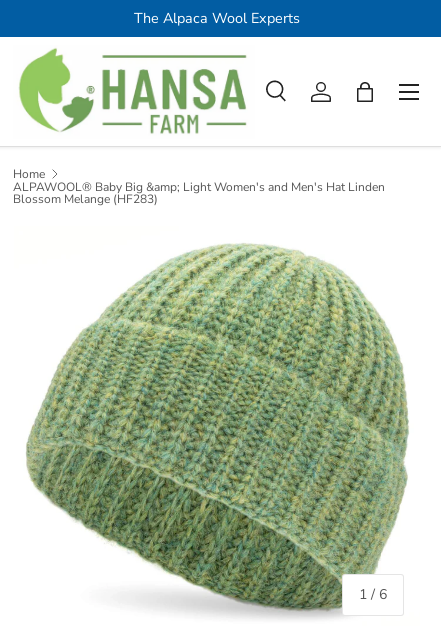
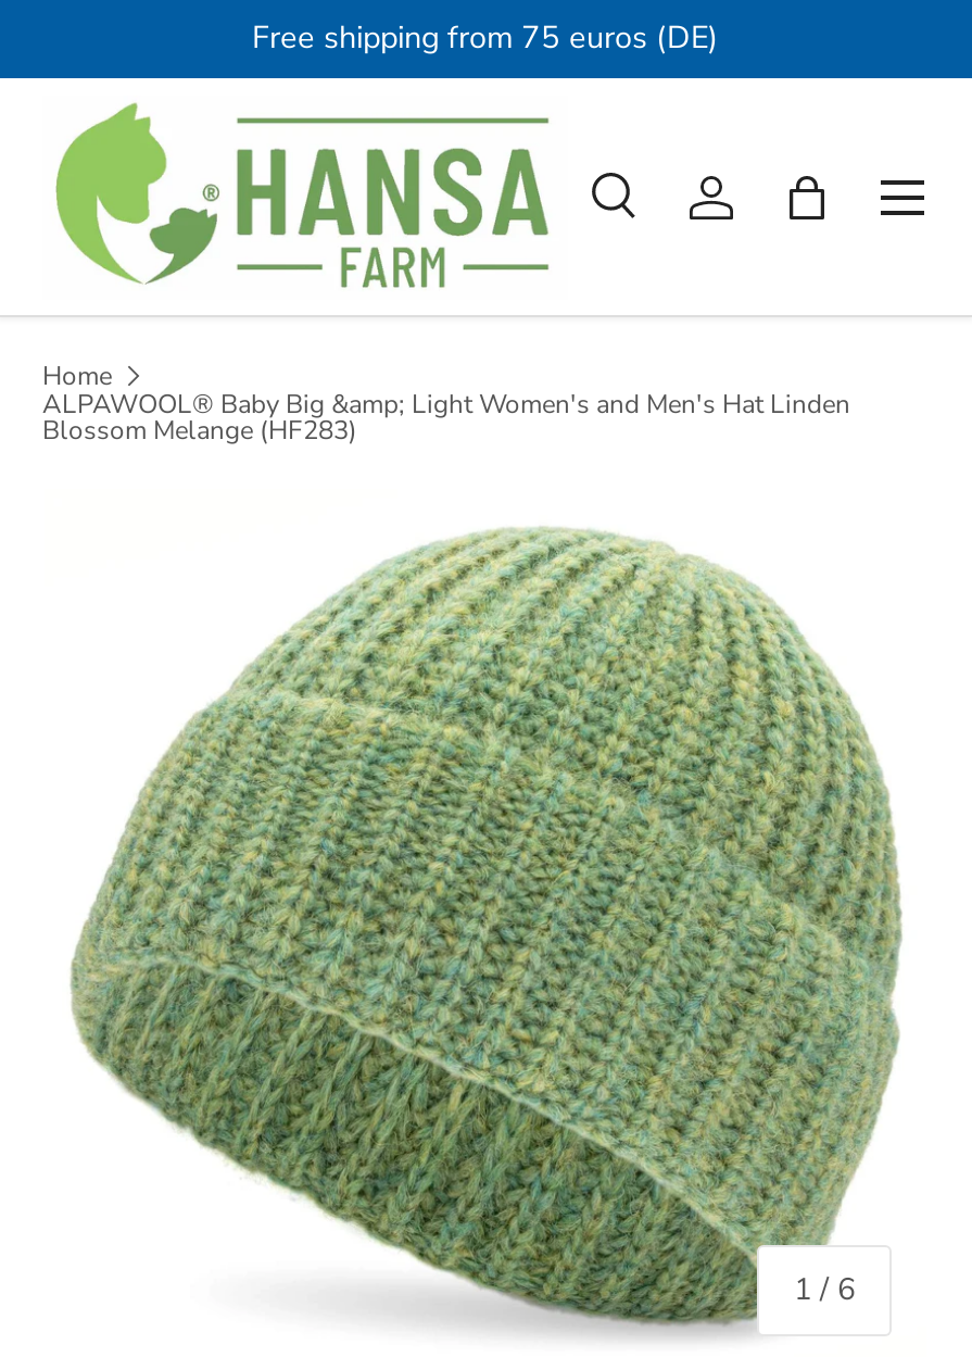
- The Alpaca Wool Experts
+ Free shipping from 75 euros (DE)
